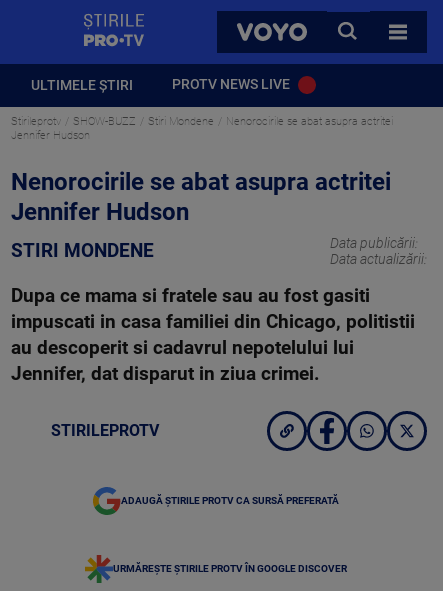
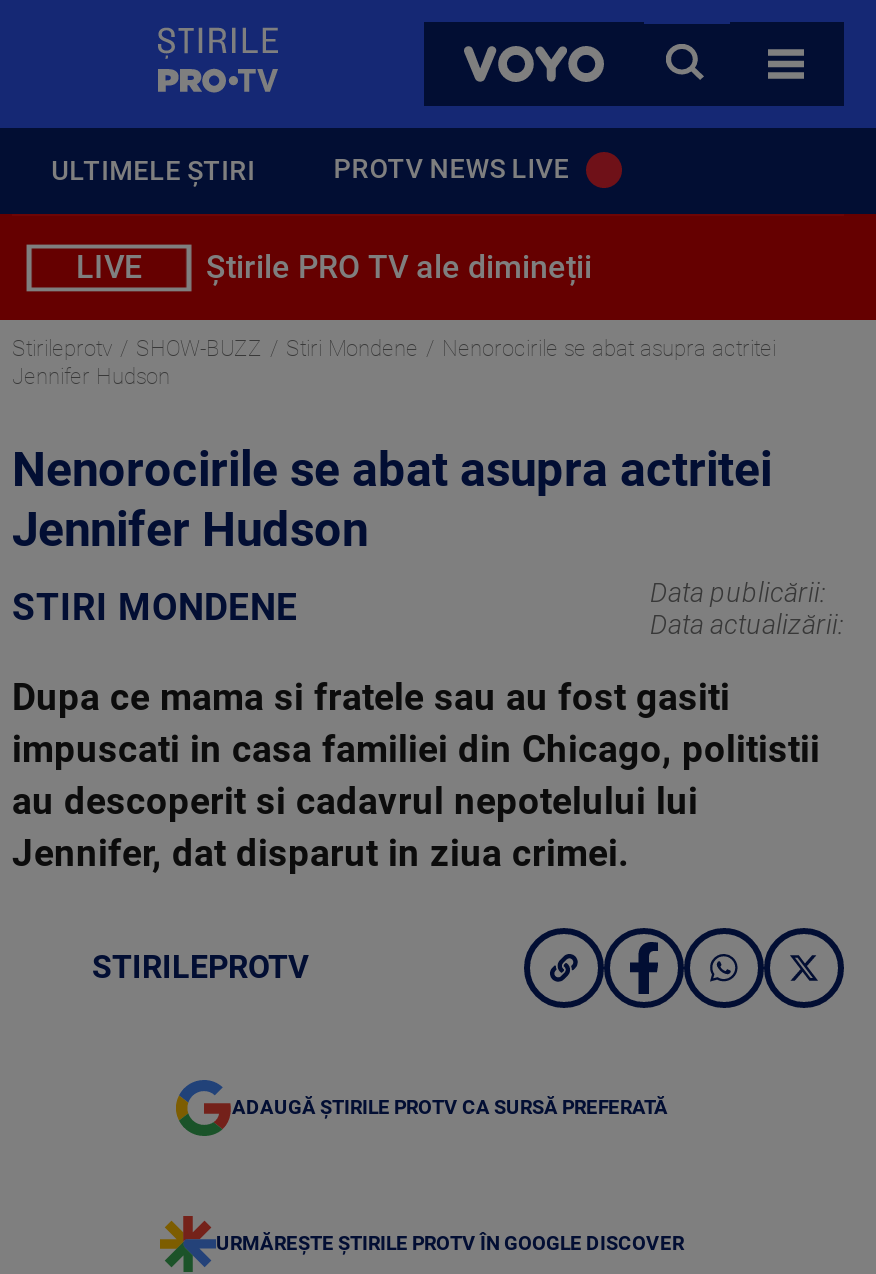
+ LIVE
+ Știrile PRO TV ale dimineții
